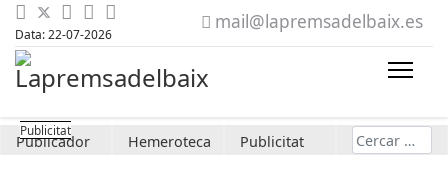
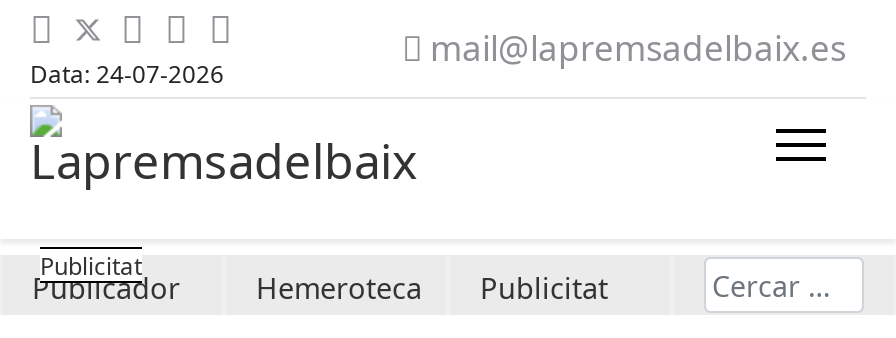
- Data: 22-07-2026
+ Data: 24-07-2026
